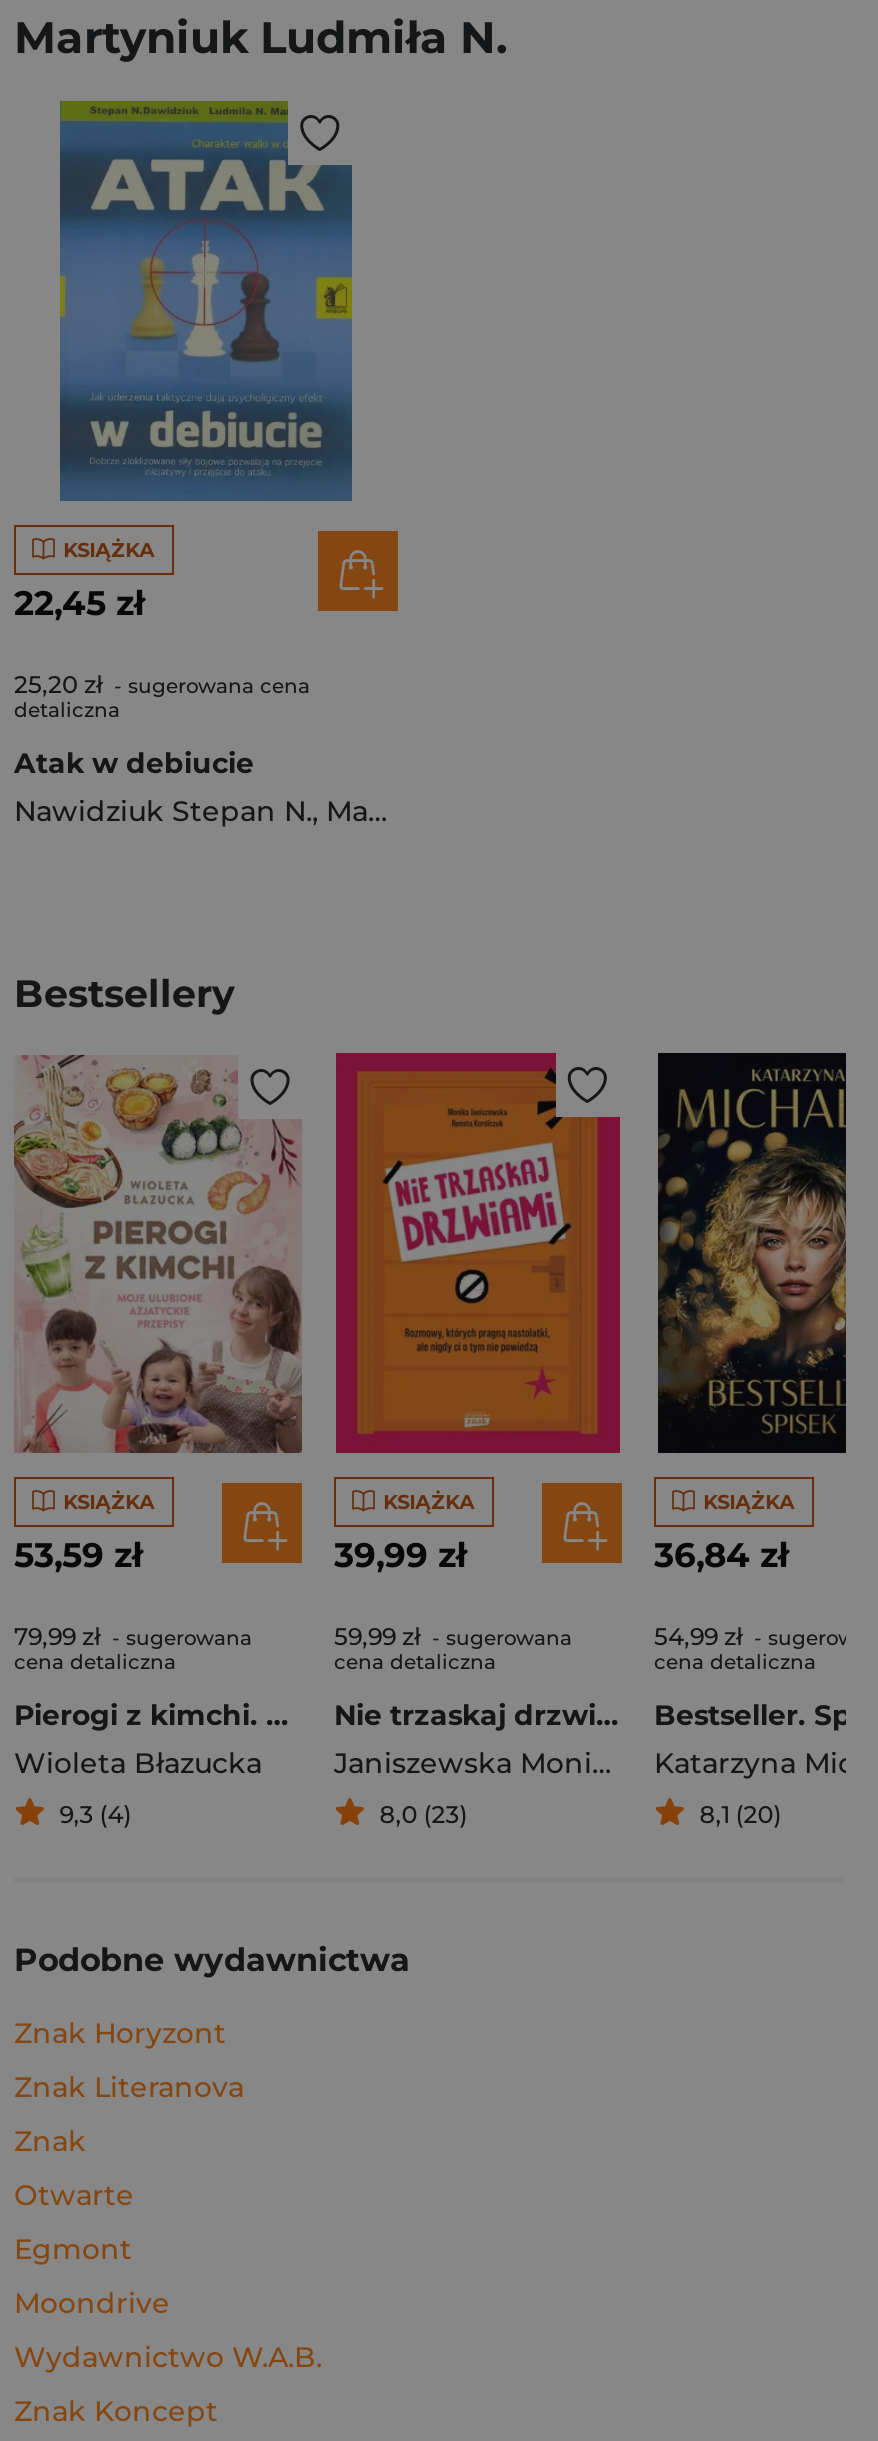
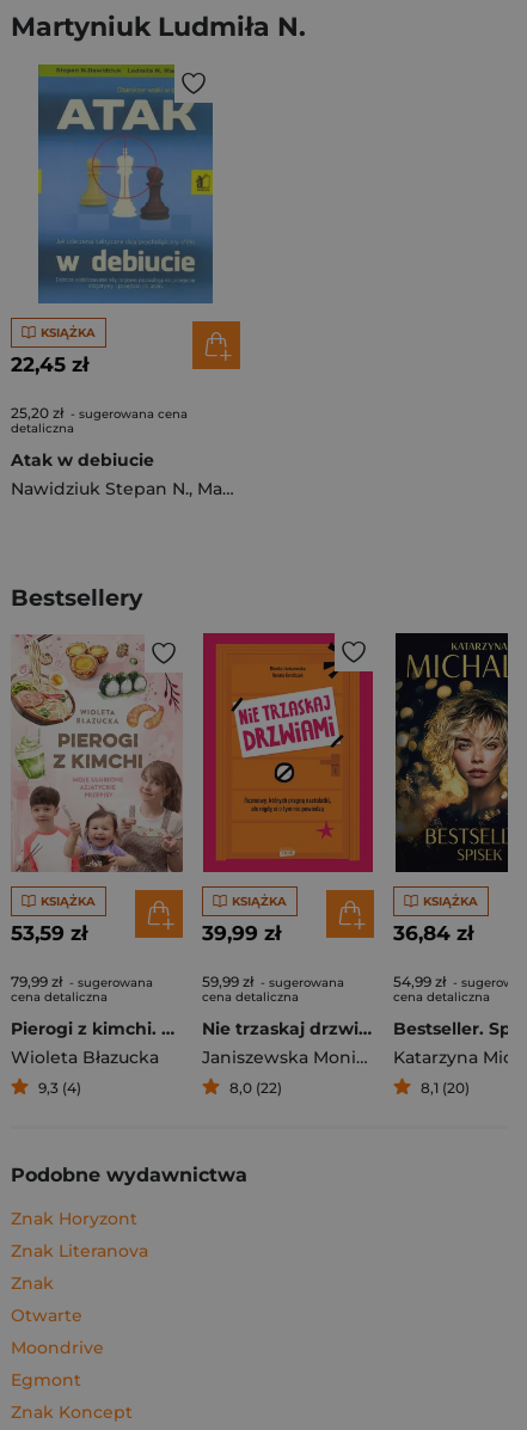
- 8,0 (23)
+ 8,0 (22)

moved down: Egmont

- Wydawnictwo W.A.B.
